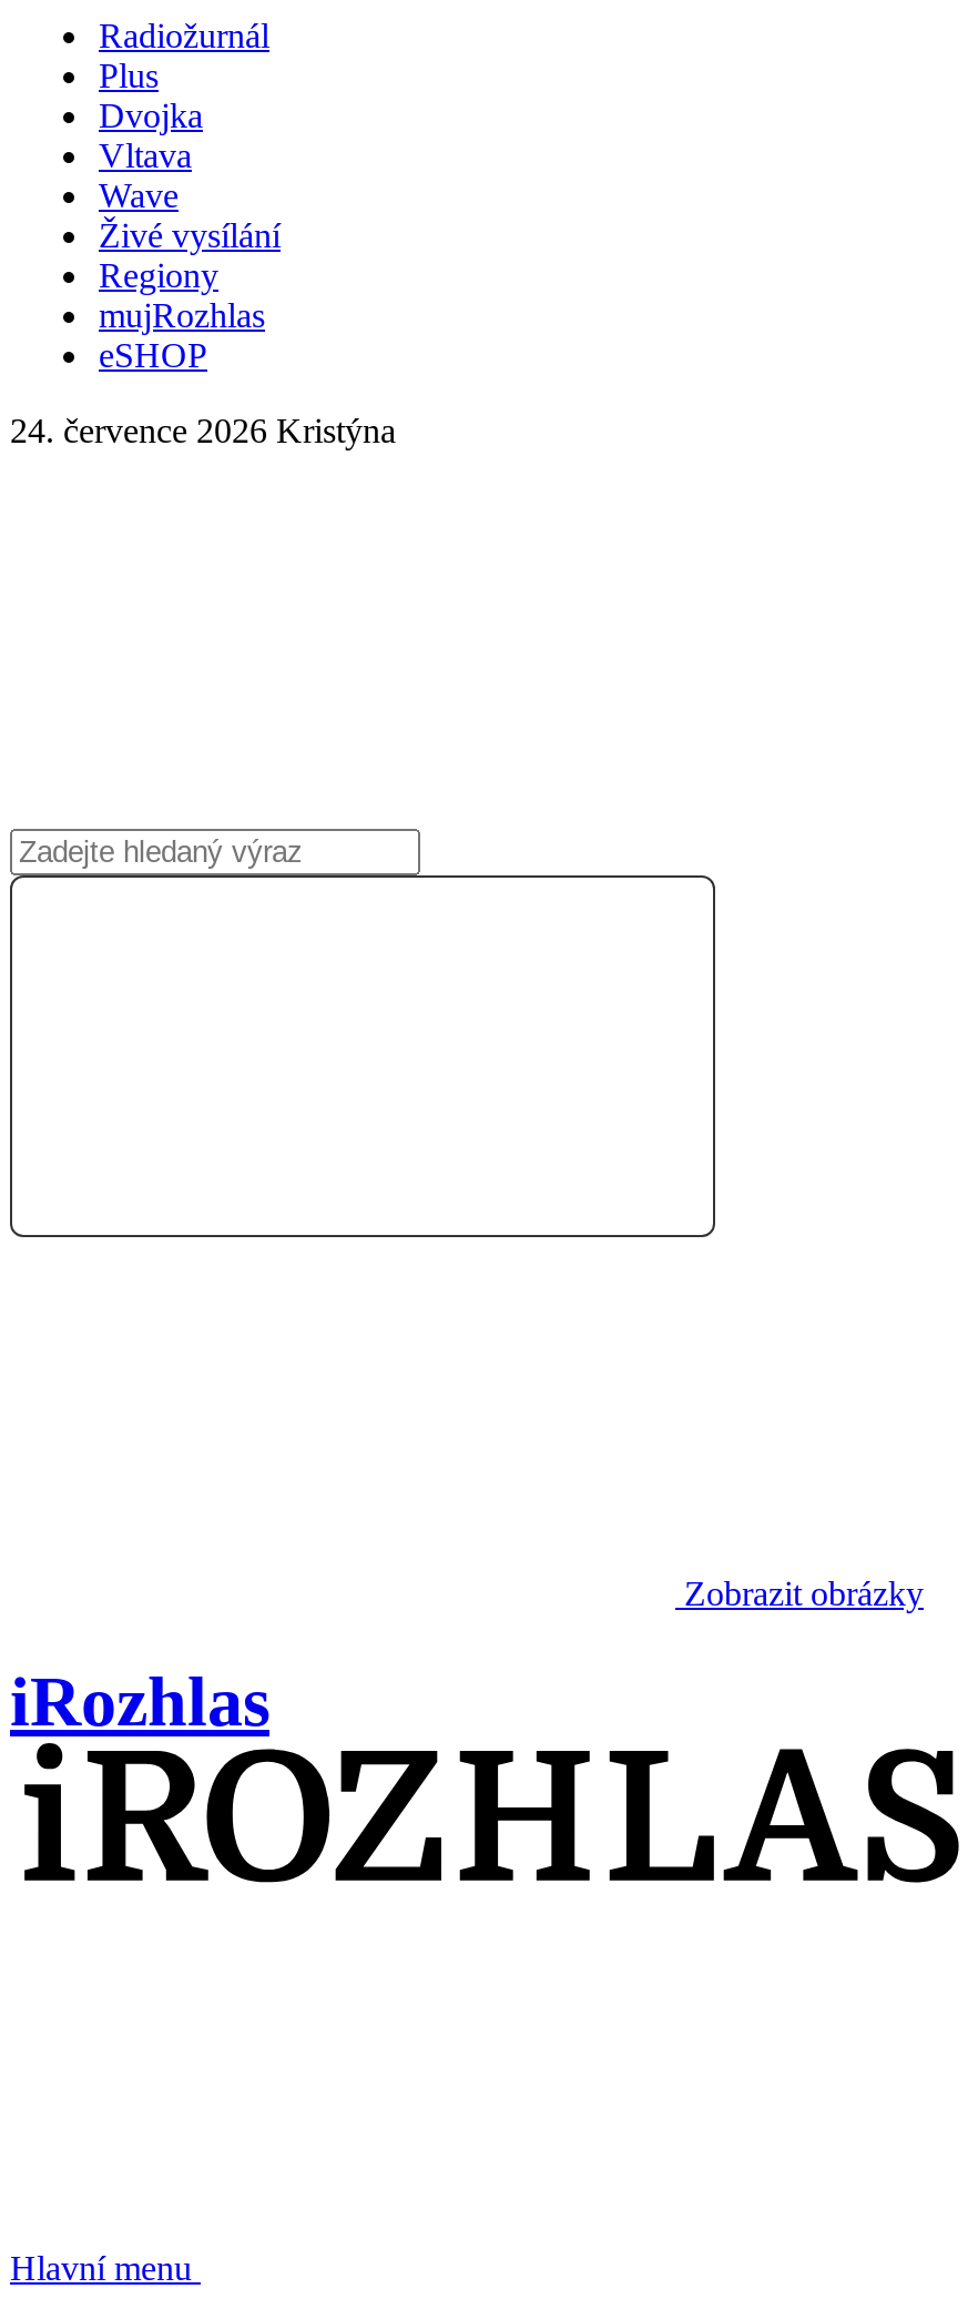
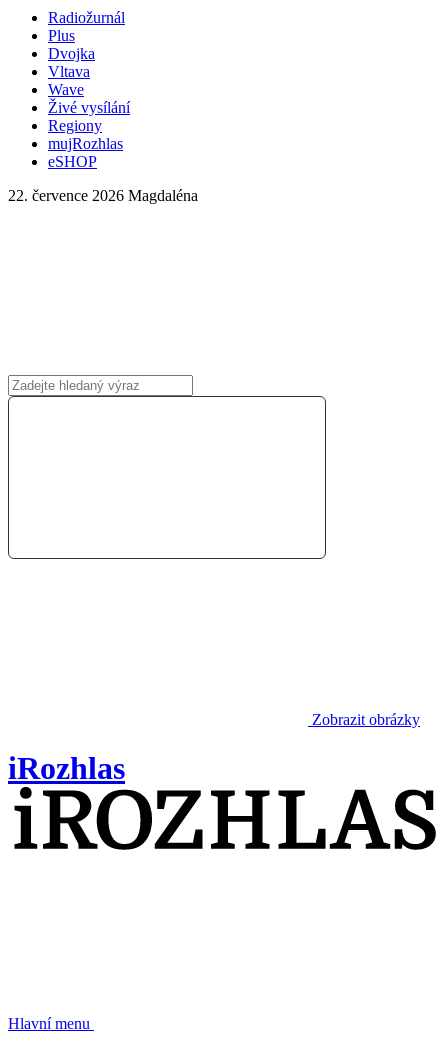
- 24. července 2026 Kristýna
+ 22. července 2026 Magdaléna
